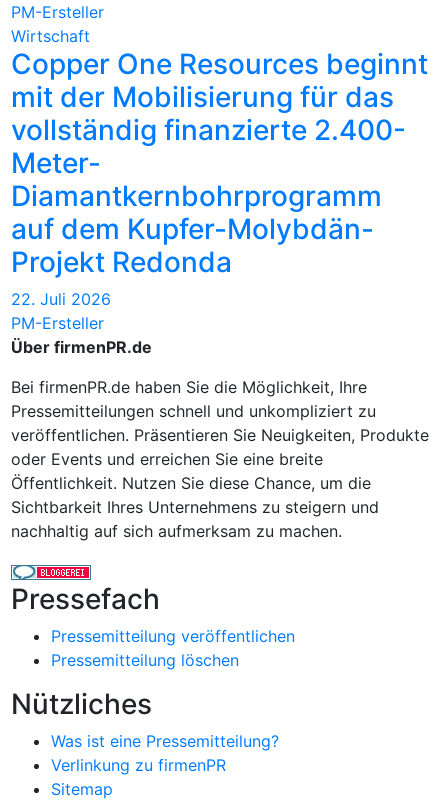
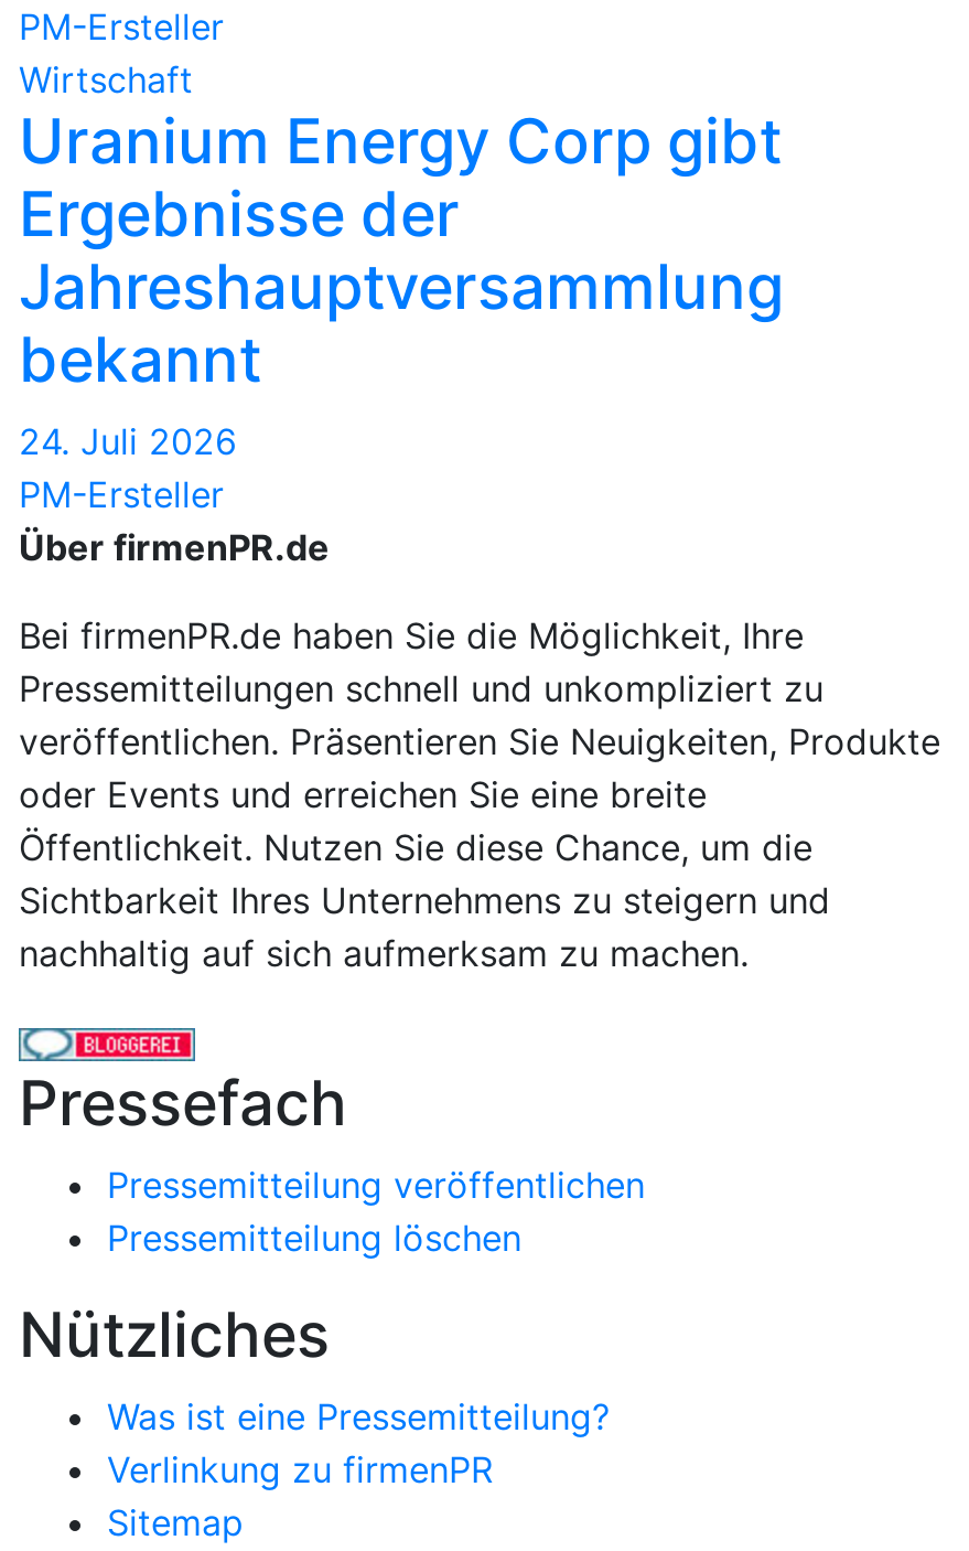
- Copper One Resources beginnt
- mit der Mobilisierung für das
- vollständig finanzierte 2.400-
- Meter-
- Diamantkernbohrprogramm
- auf dem Kupfer-Molybdän-
- Projekt Redonda
- 22. Juli 2026
+ Uranium Energy Corp gibt
+ Ergebnisse der
+ Jahreshauptversammlung
+ bekannt
+ 24. Juli 2026
